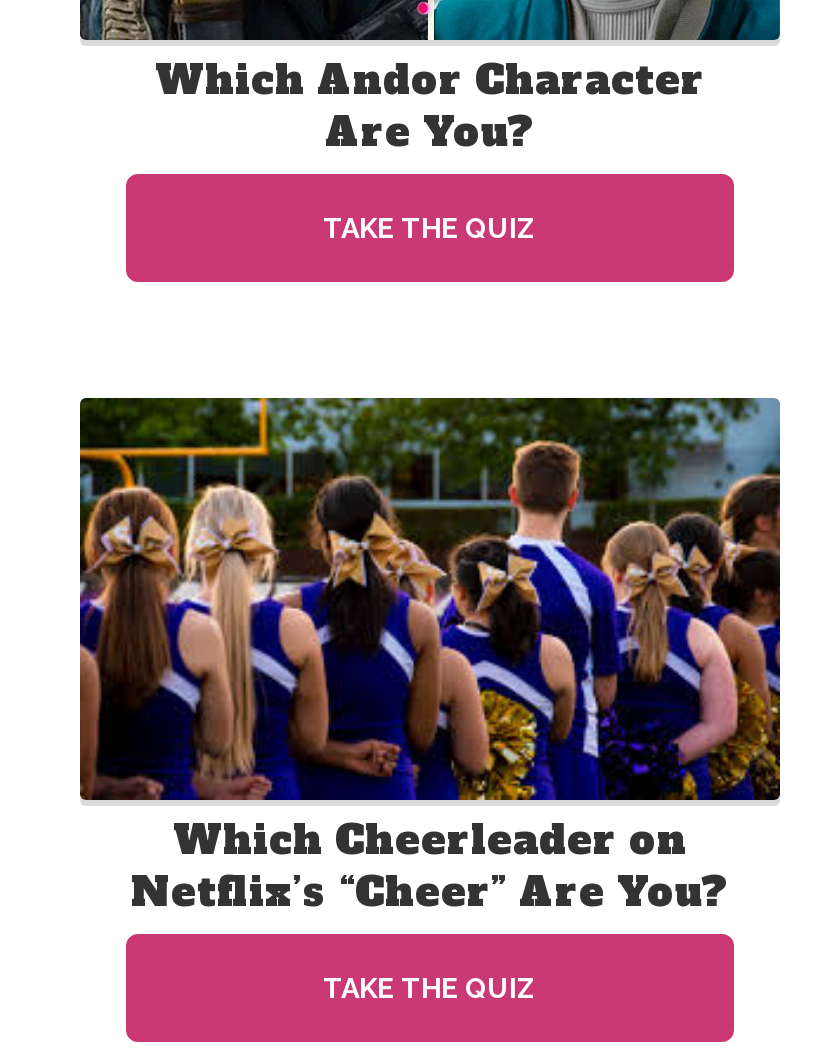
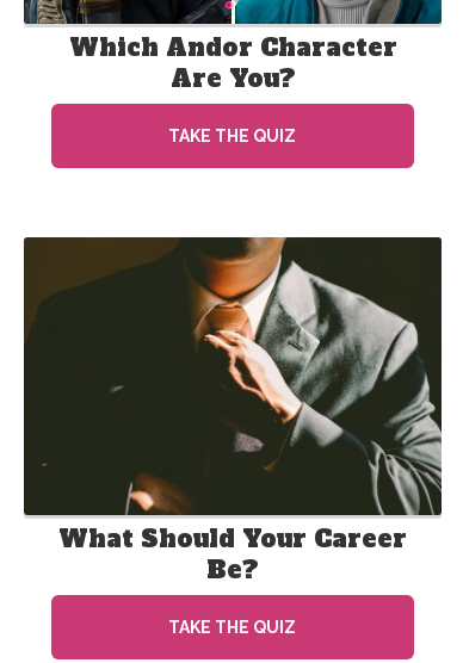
- [image]
- Which Cheerleader on
- Netflix’s “Cheer” Are You?
+ [image]
+ What Should Your Career
+ Be?
